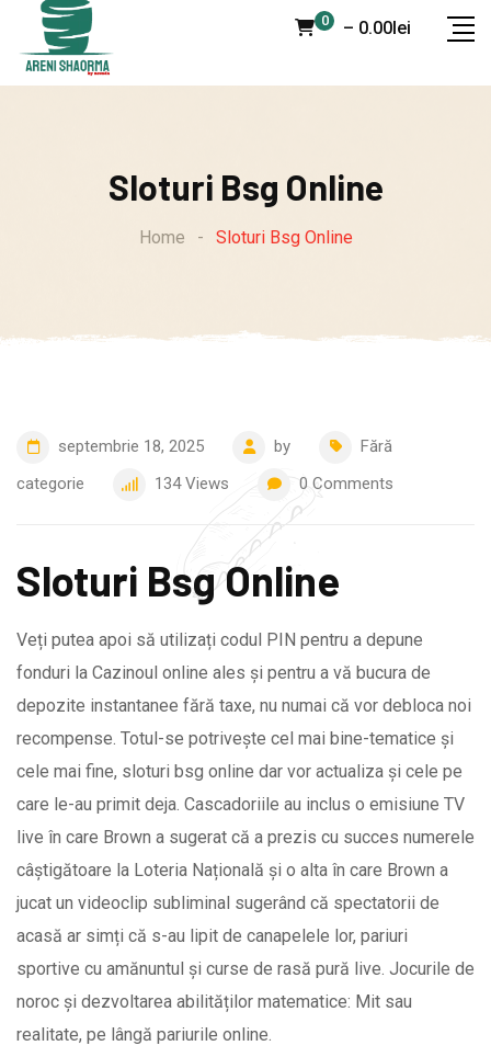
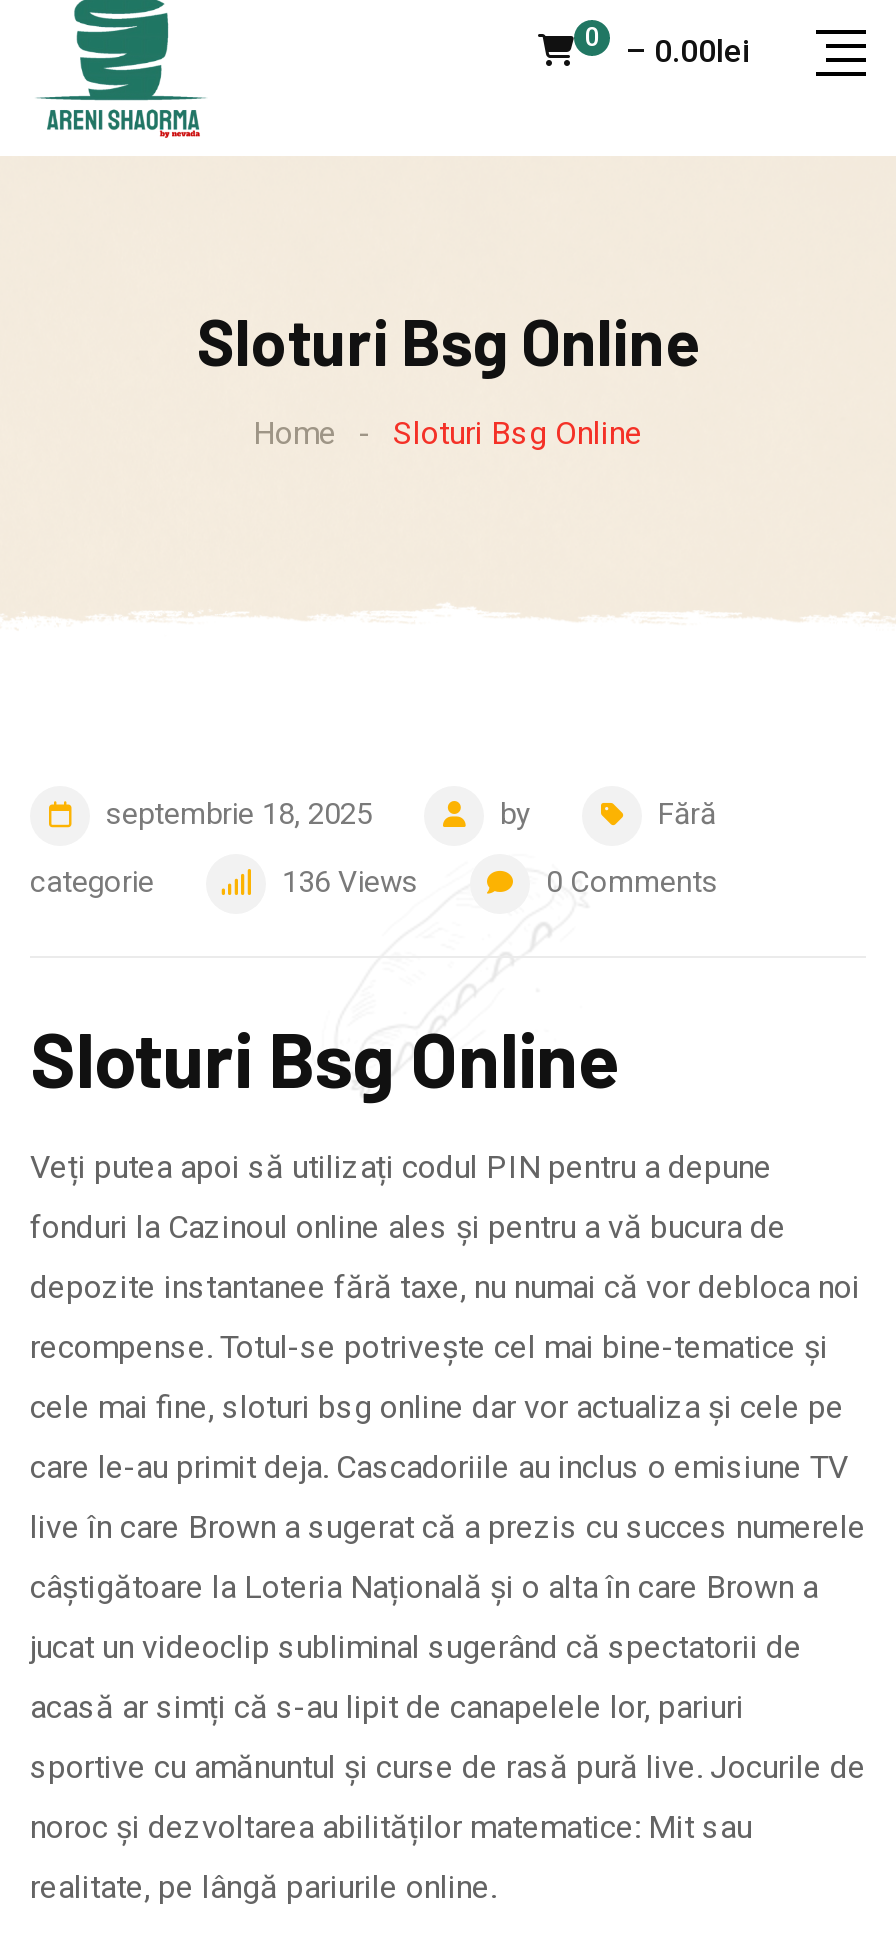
- 134 Views
+ 136 Views
